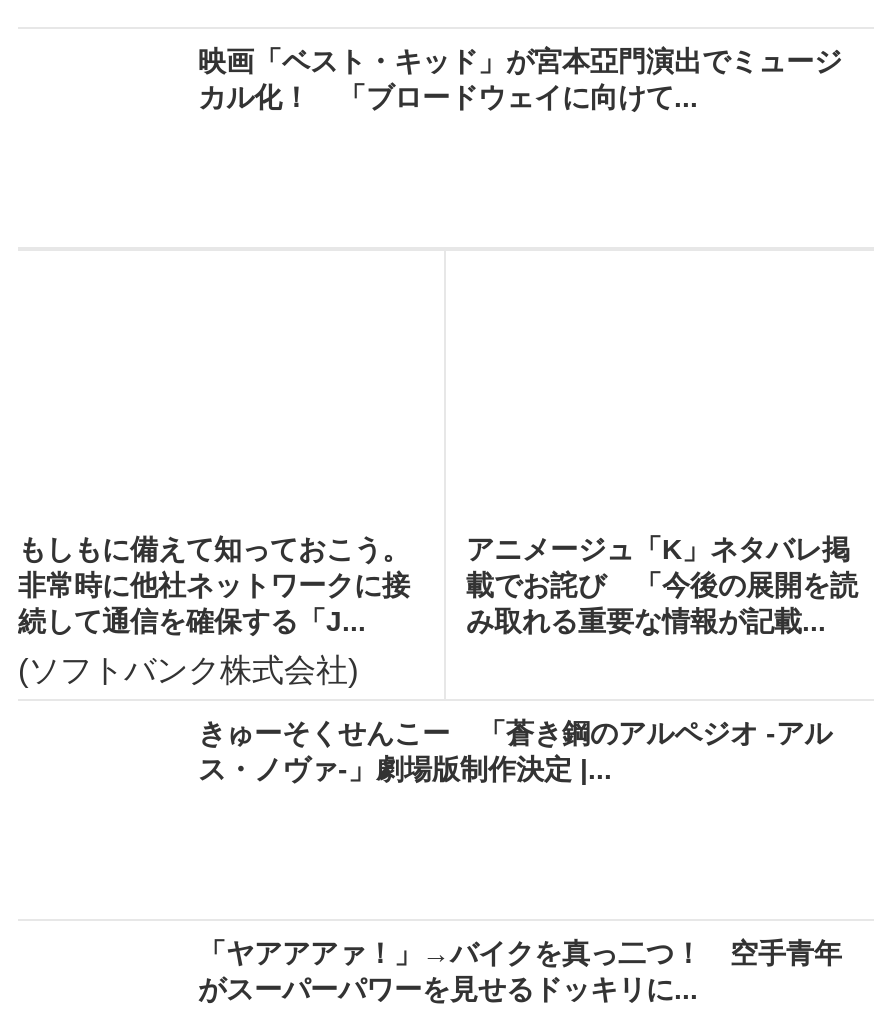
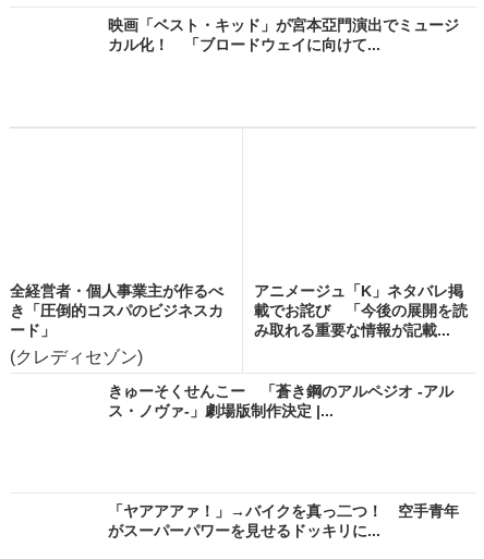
- もしもに備えて知っておこう。
- 非常時に他社ネットワークに接
- 続して通信を確保する「J...
+ 全経営者・個人事業主が作るべ
+ き「圧倒的コスパのビジネスカ
+ ード」

- (ソフトバンク株式会社)
+ (クレディセゾン)
